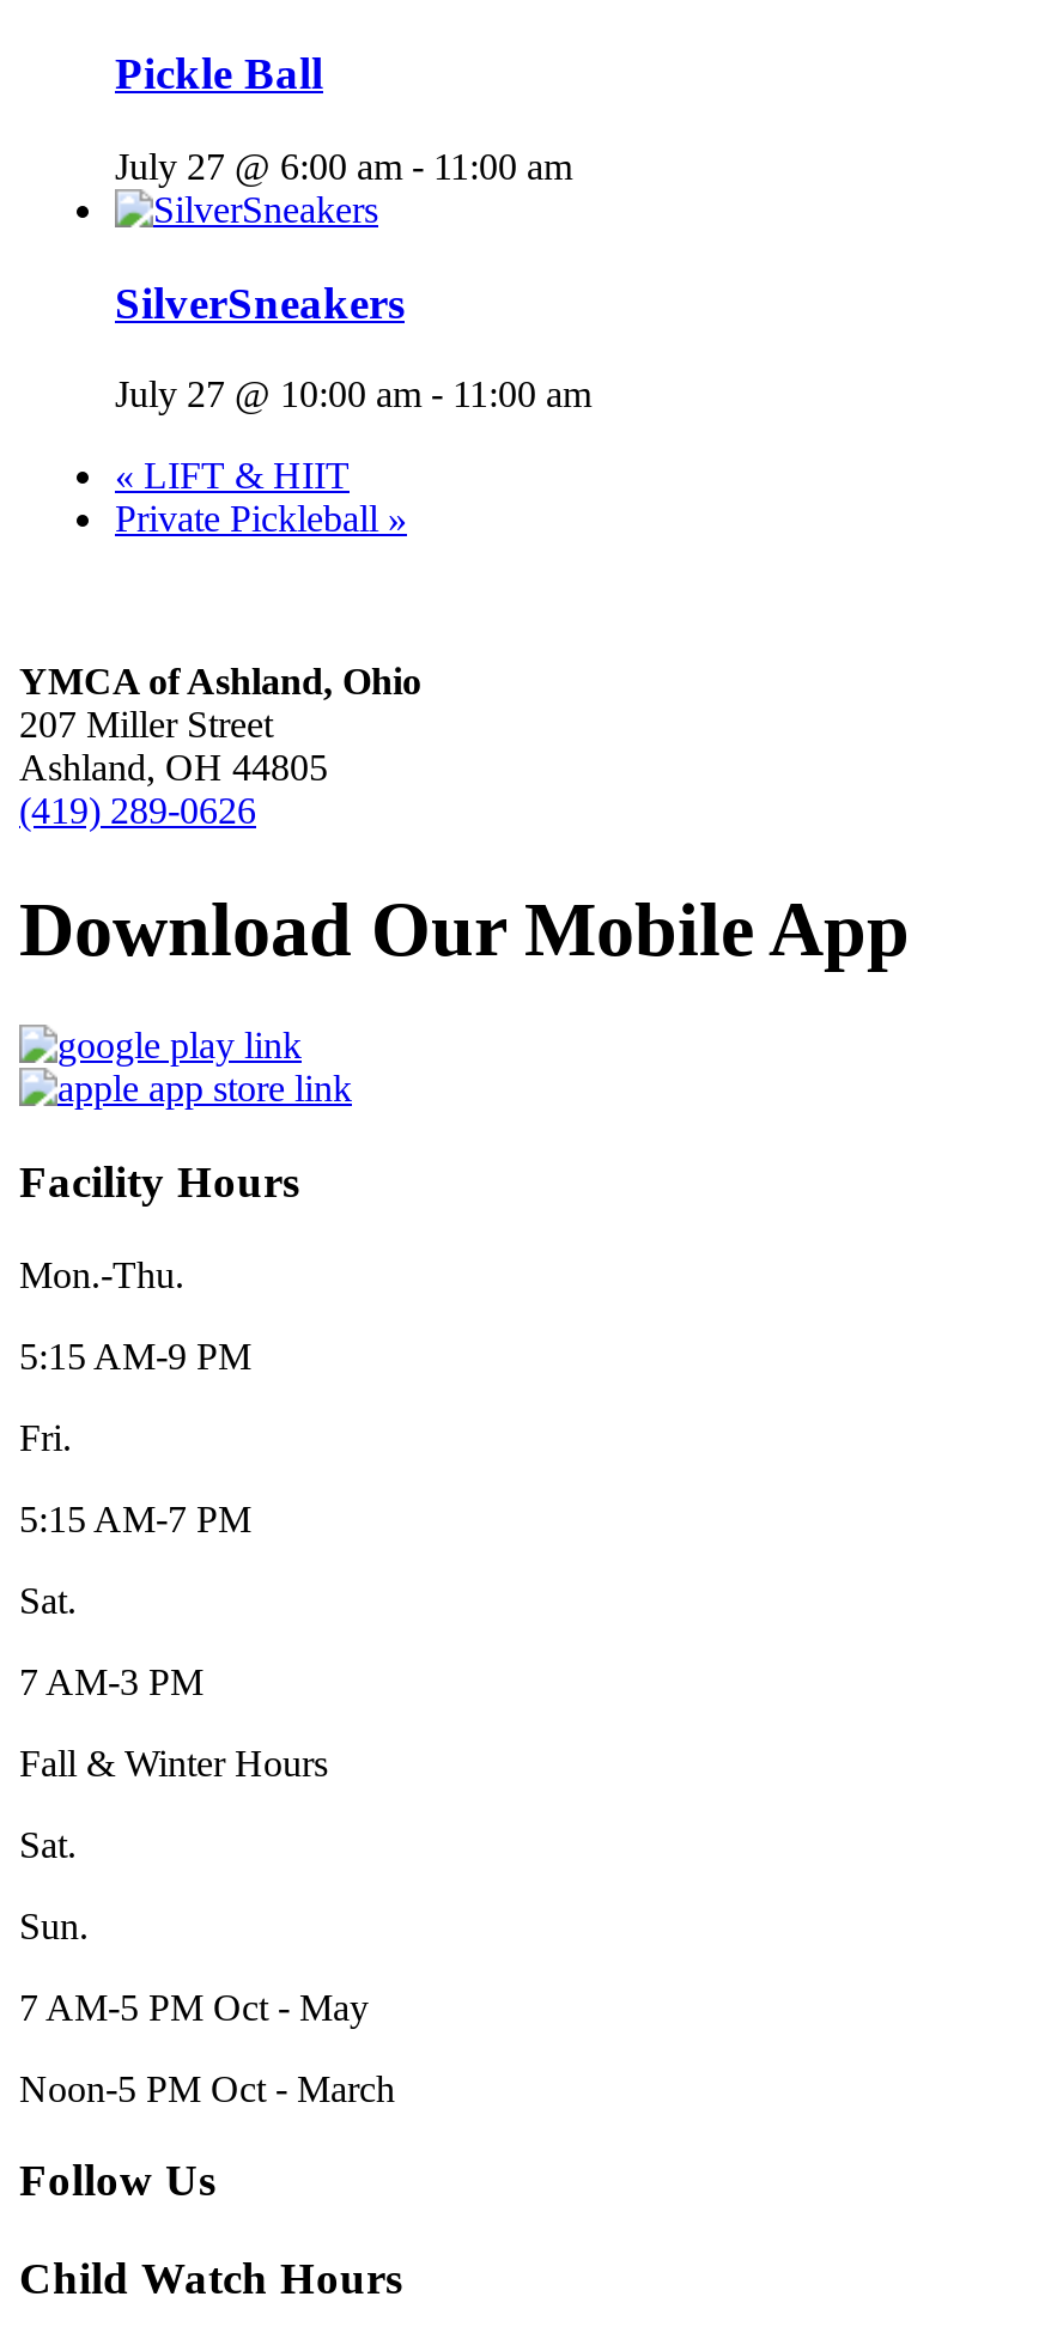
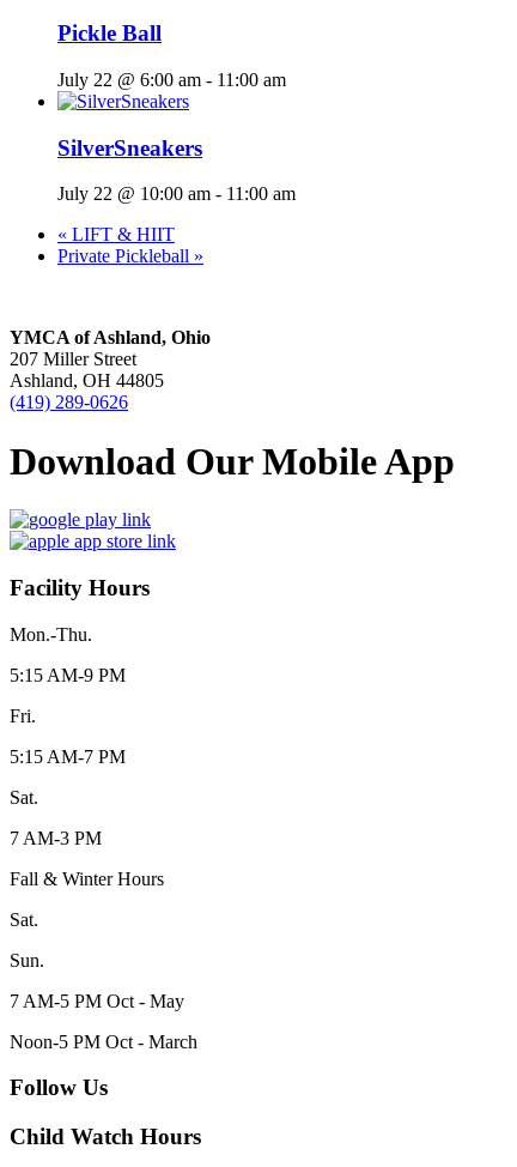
- July 27 @ 6:00 am - 11:00 am
+ July 22 @ 6:00 am - 11:00 am

- July 27 @ 10:00 am - 11:00 am
+ July 22 @ 10:00 am - 11:00 am
